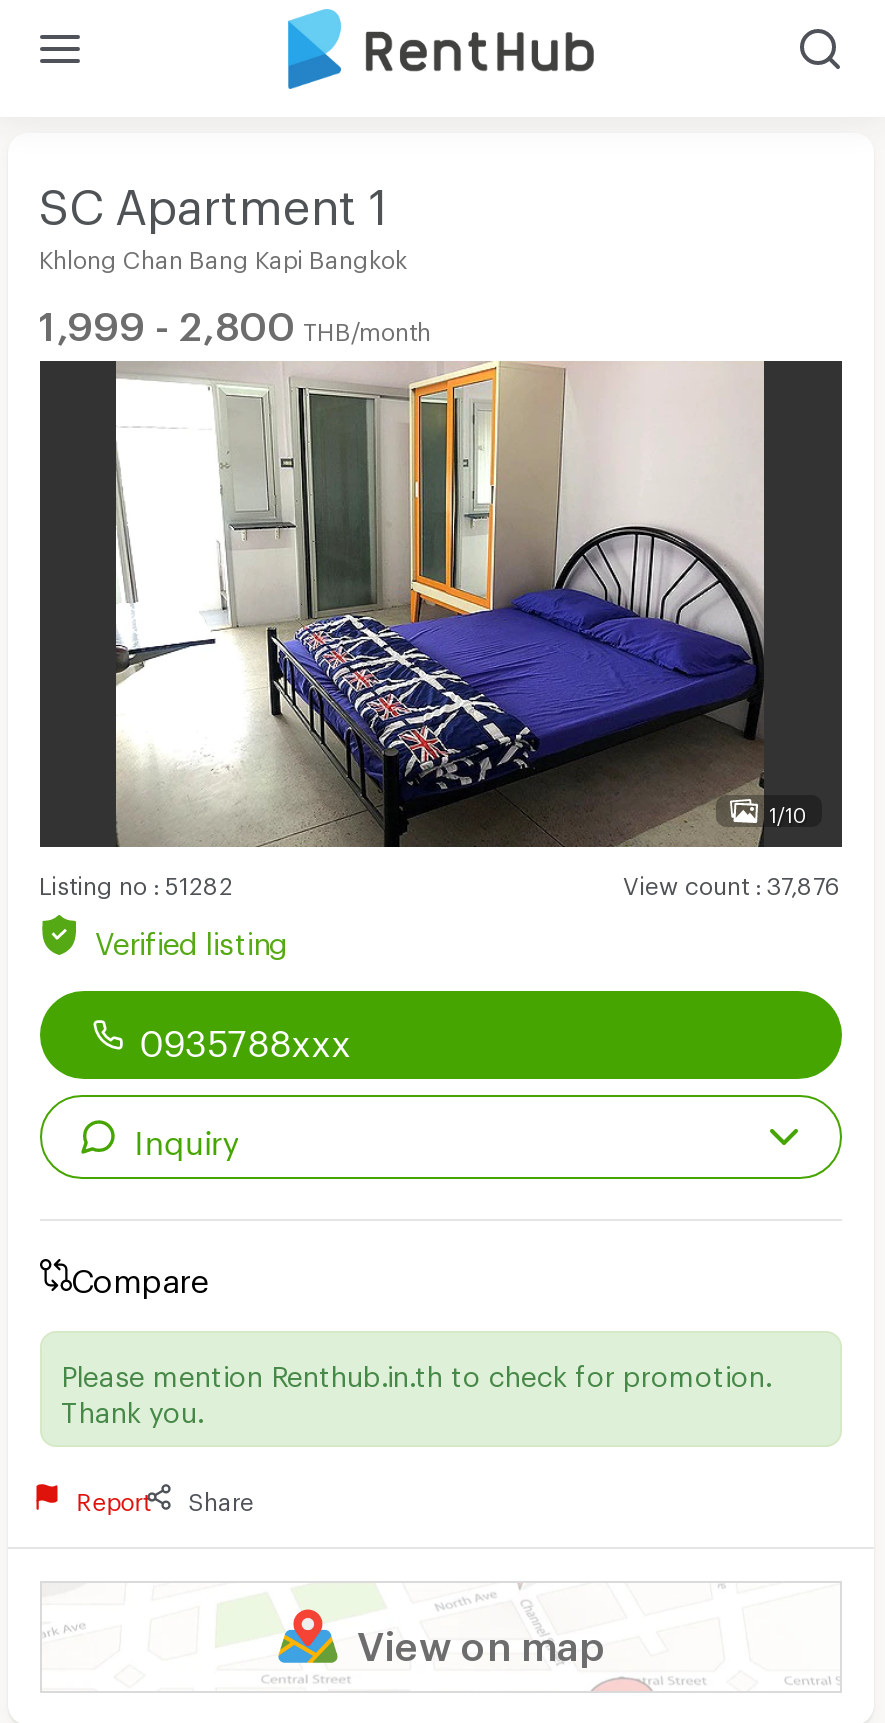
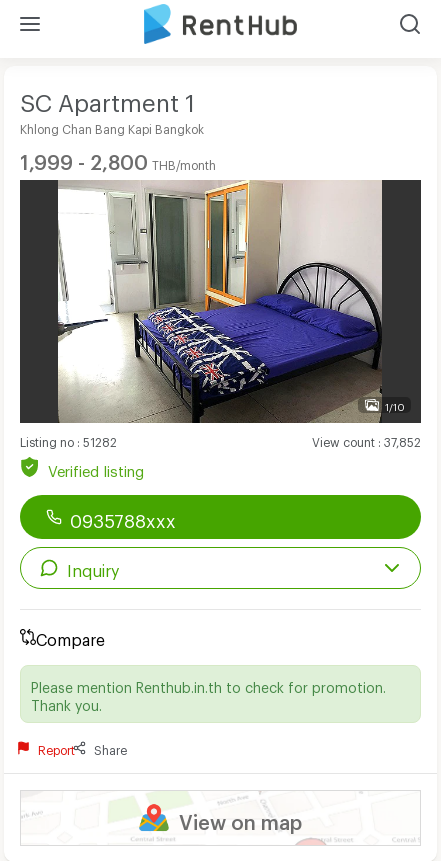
- View count: 37,876
+ View count: 37,852
